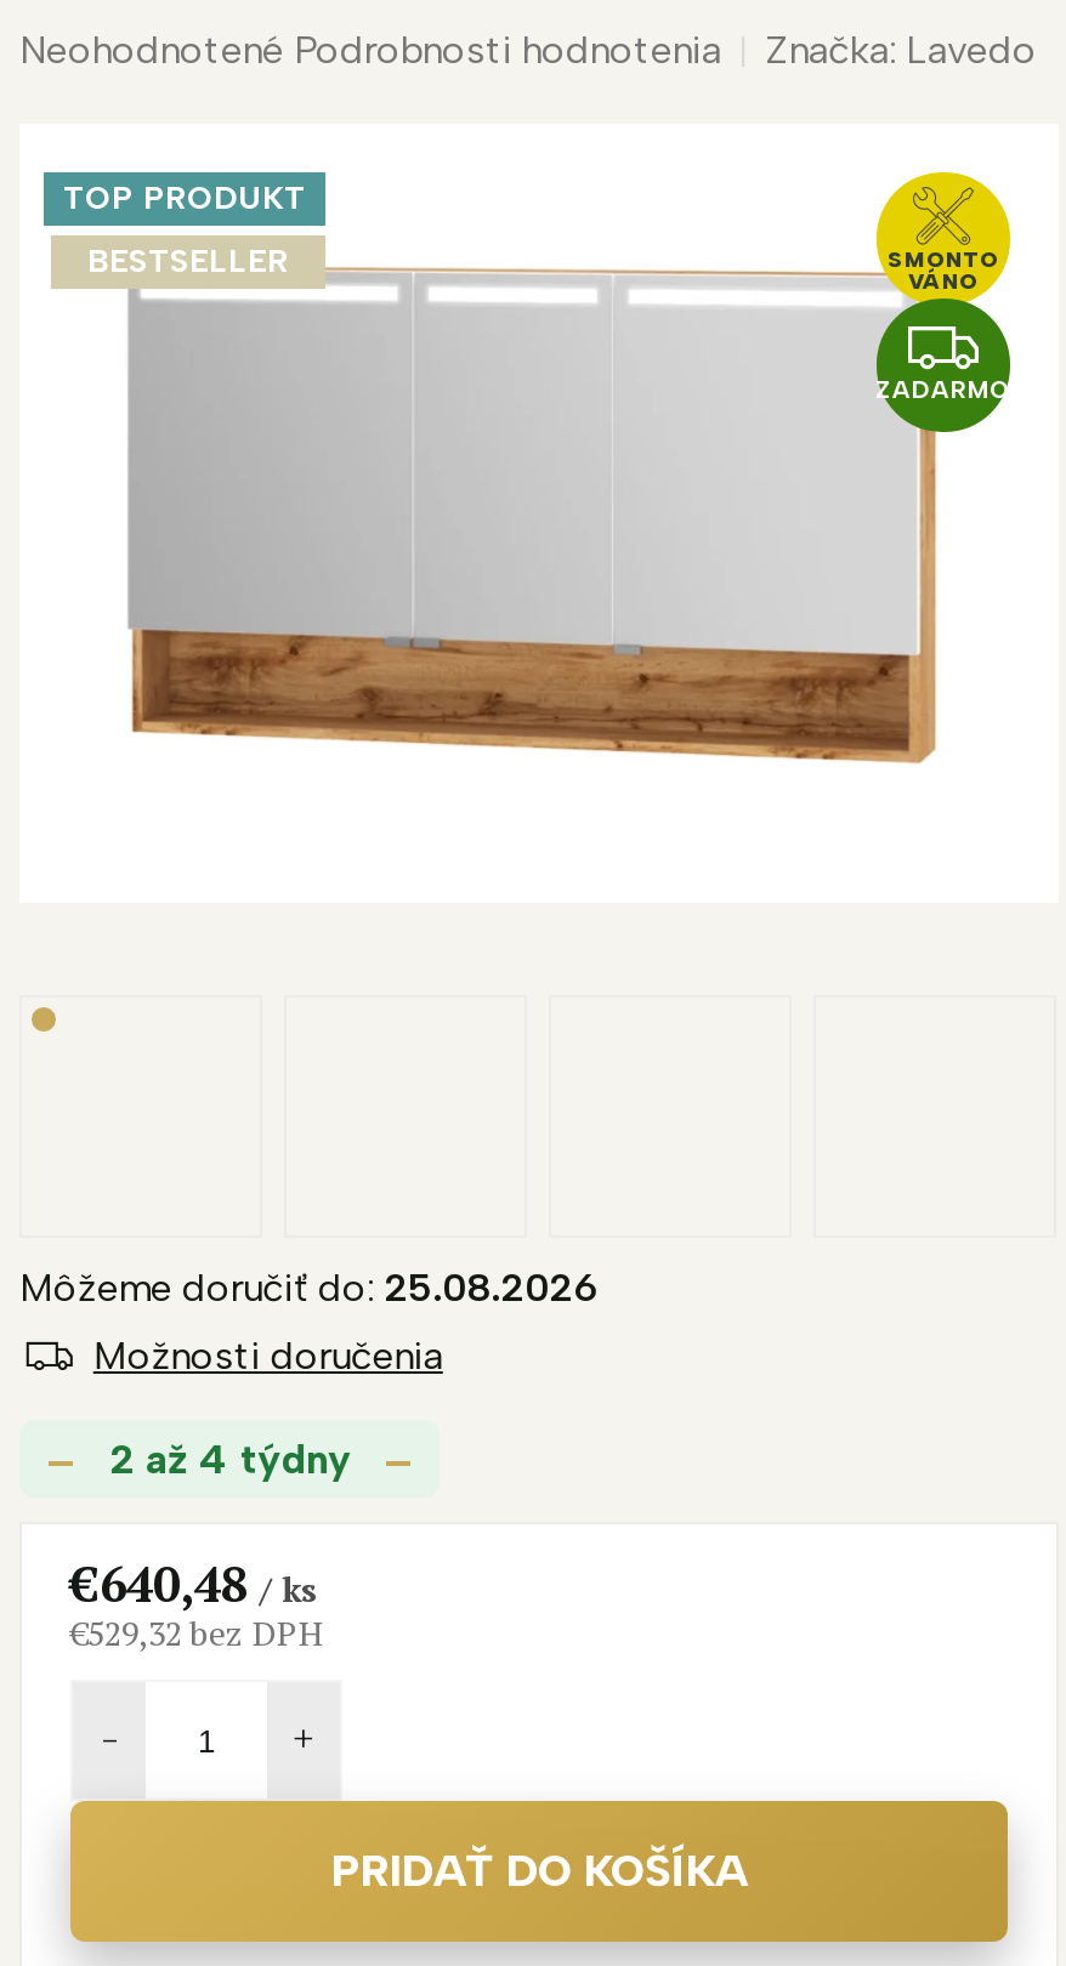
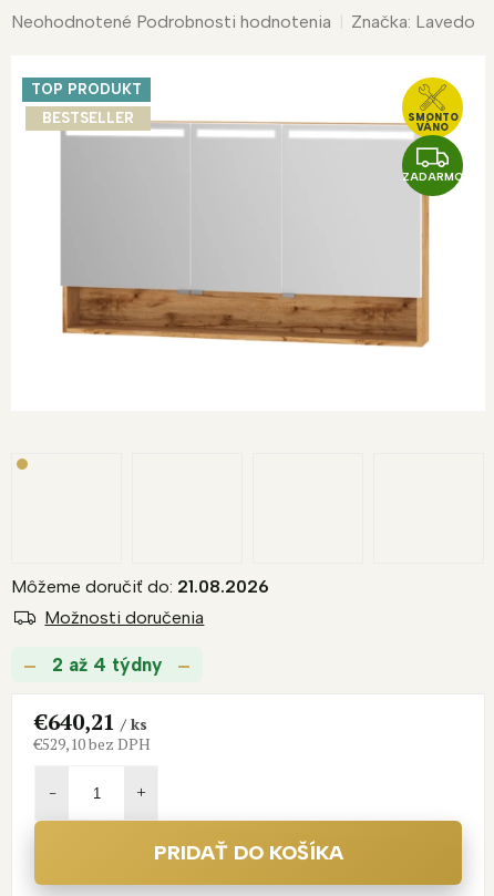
- Môžeme doručiť do: 25.08.2026
+ Môžeme doručiť do: 21.08.2026

- €640,48 / ks
+ €640,21 / ks

- €529,32 bez DPH
+ €529,10 bez DPH
